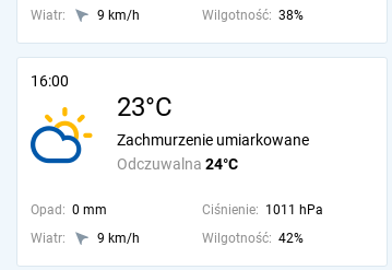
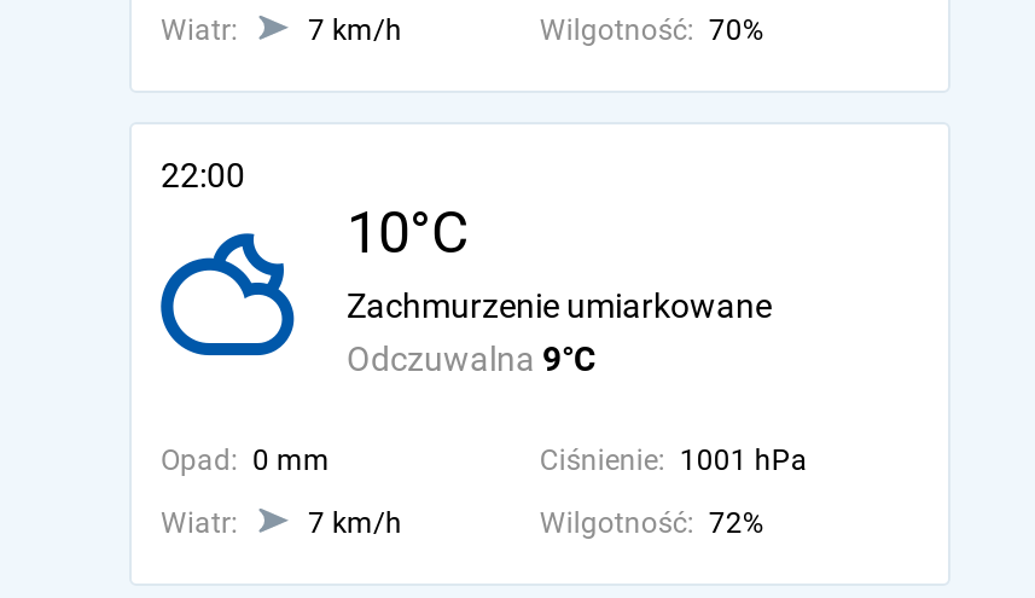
- 9 km/h
- Wilgotność: 38%
+ 7 km/h
+ Wilgotność: 70%

- [image]
- 16:00
- 23°C
+ [image]
+ 22:00
+ 10°C

- Odczuwalna 24°C
+ Odczuwalna 9°C

- Ciśnienie: 1011 hPa
+ Ciśnienie: 1001 hPa

- 9 km/h
- Wilgotność: 42%
+ 7 km/h
+ Wilgotność: 72%
